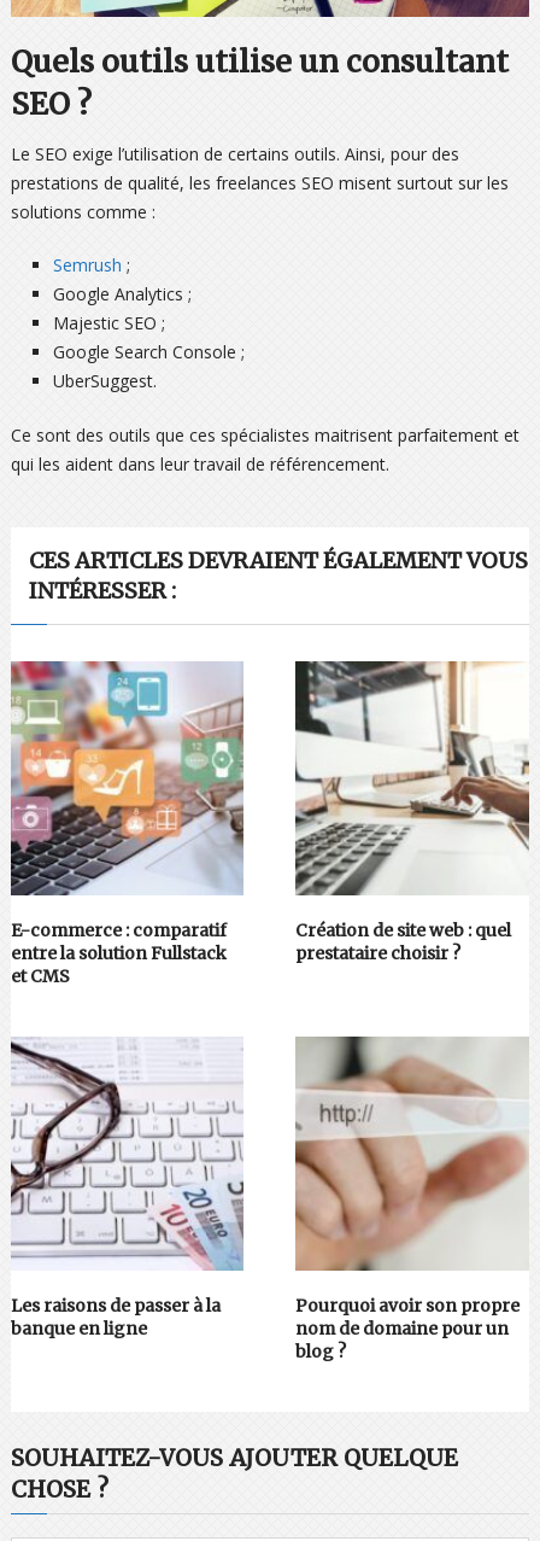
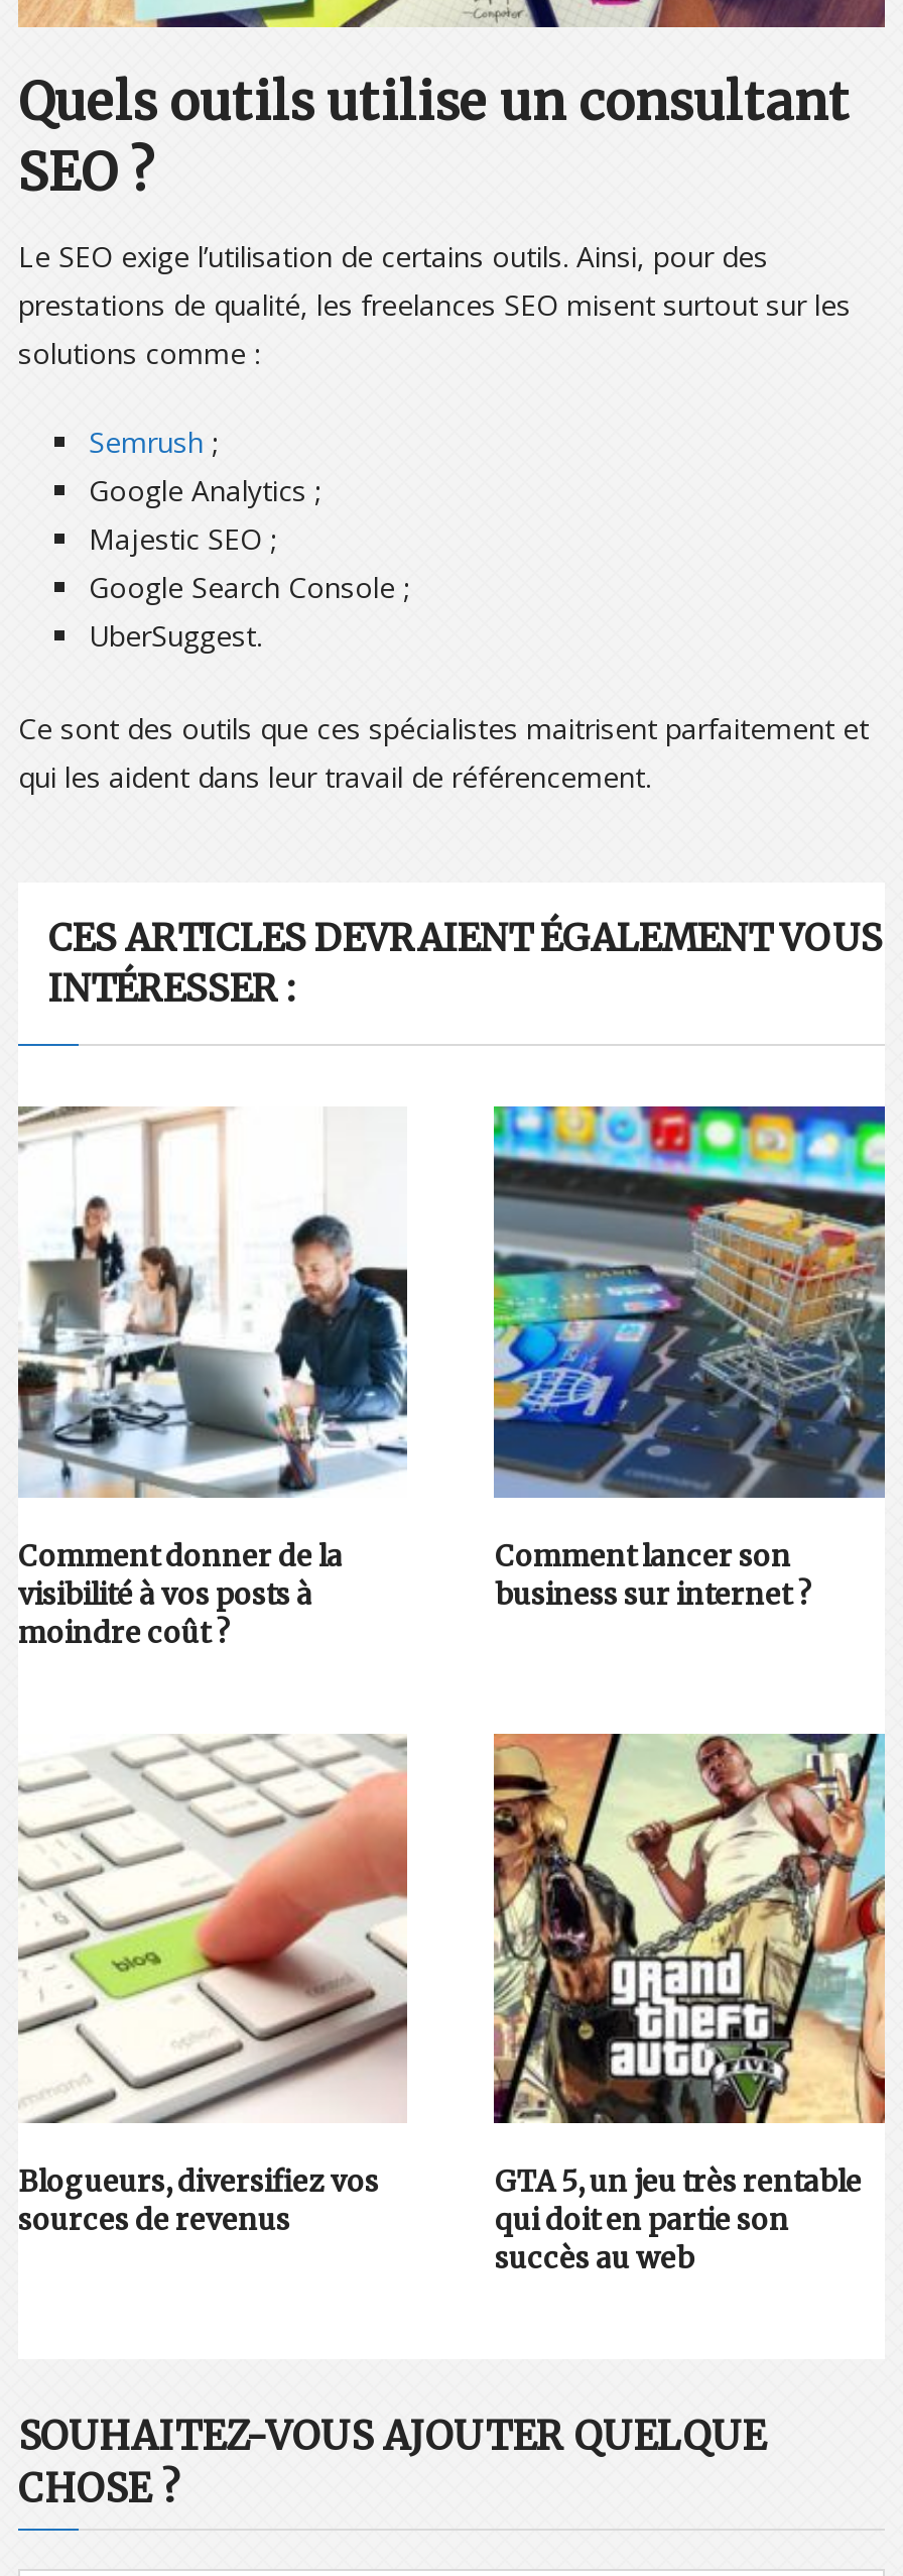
- [image]
- E-commerce : comparatif
- entre la solution Fullstack
- et CMS
+ [image]
+ Comment donner de la
+ visibilité à vos posts à
+ moindre coût ?

- [image]
- Création de site web : quel
- prestataire choisir ?
+ [image]
+ Comment lancer son
+ business sur internet ?

- [image]
- Les raisons de passer à la
- banque en ligne
+ [image]
+ Blogueurs, diversifiez vos
+ sources de revenus

- [image]
- Pourquoi avoir son propre
- nom de domaine pour un
- blog ?
+ [image]
+ GTA 5, un jeu très rentable
+ qui doit en partie son
+ succès au web
